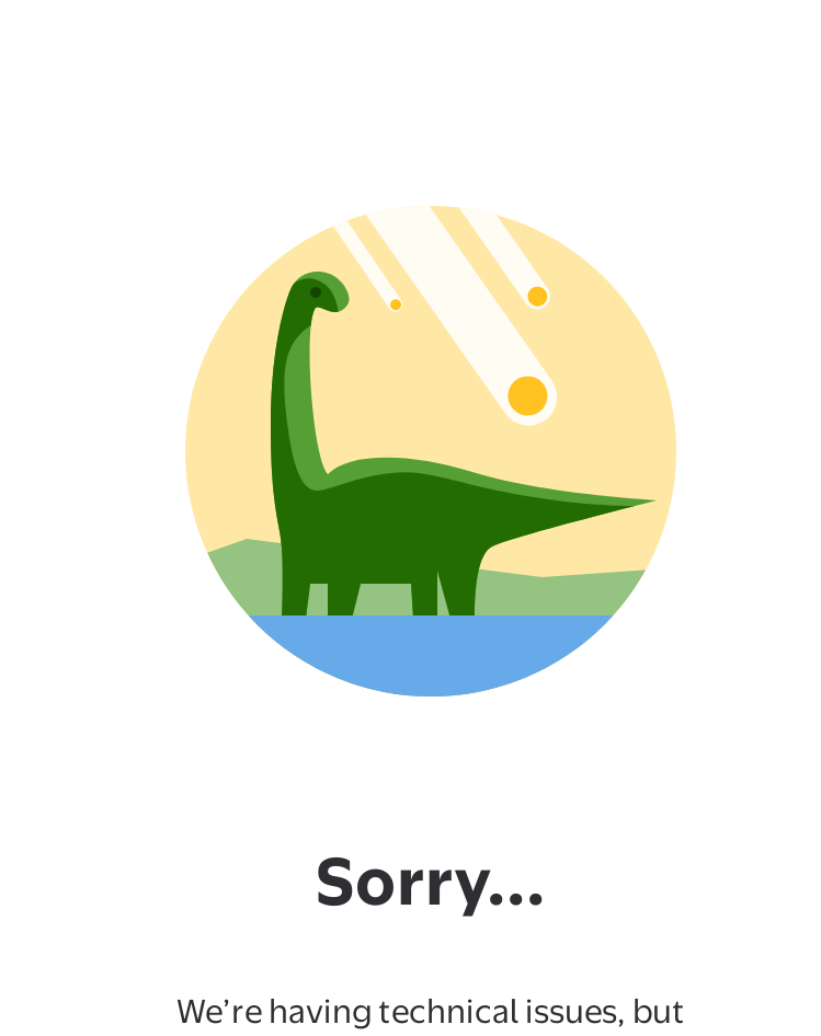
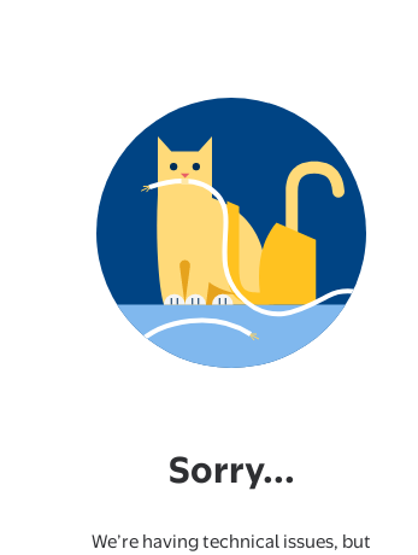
- [image]
+ [image]
